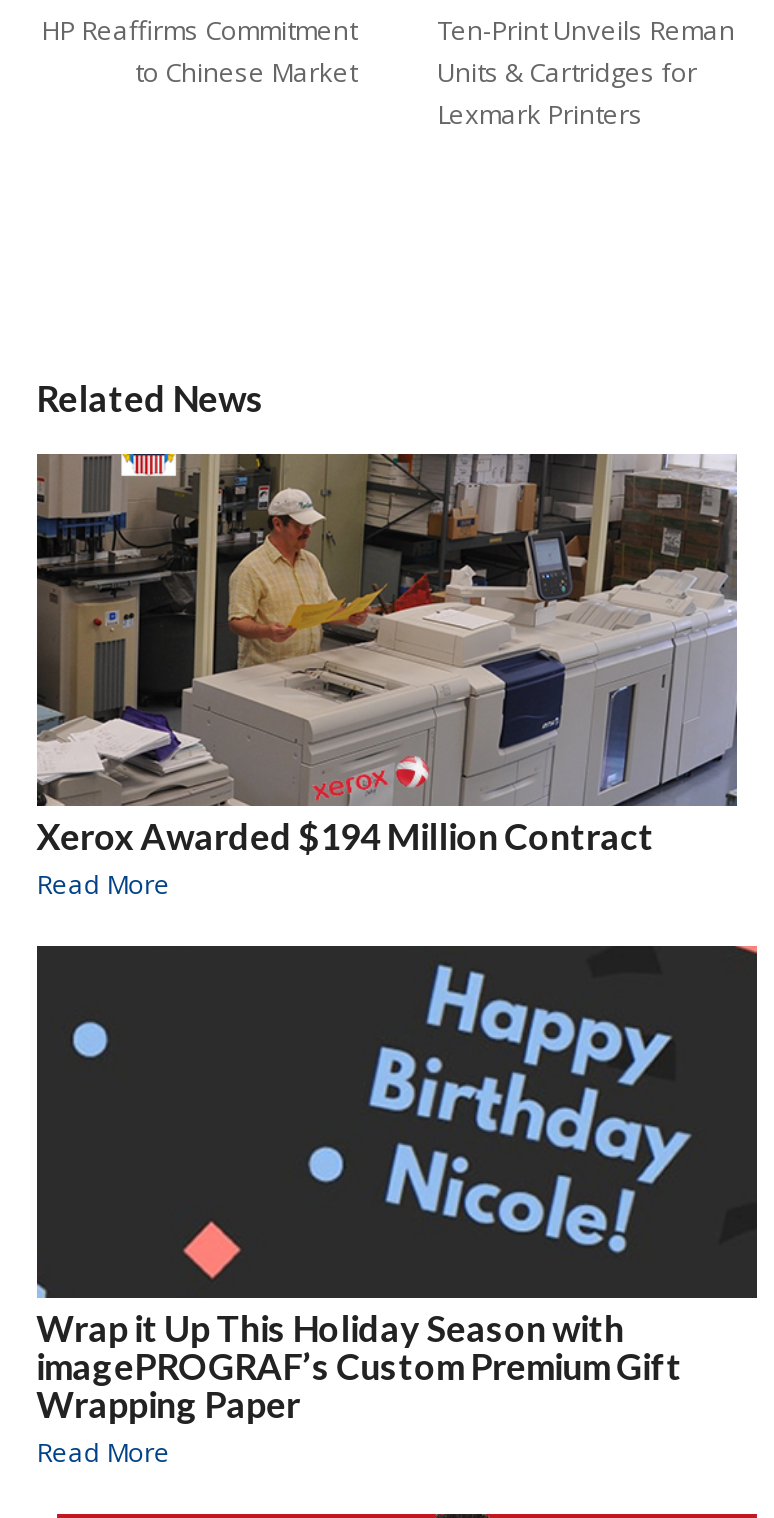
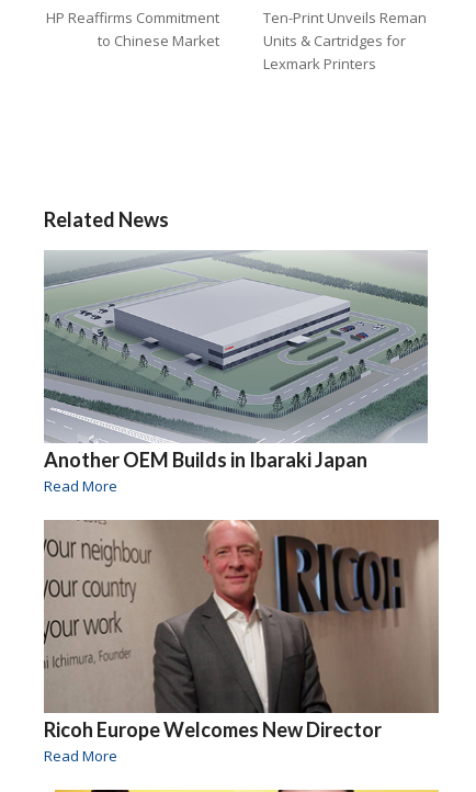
- [image]
- Xerox Awarded $194 Million Contract
+ [image]
+ Another OEM Builds in Ibaraki Japan

- [image]
- Wrap it Up This Holiday Season with
- imagePROGRAF’s Custom Premium Gift
- Wrapping Paper
+ [image]
+ Ricoh Europe Welcomes New Director
